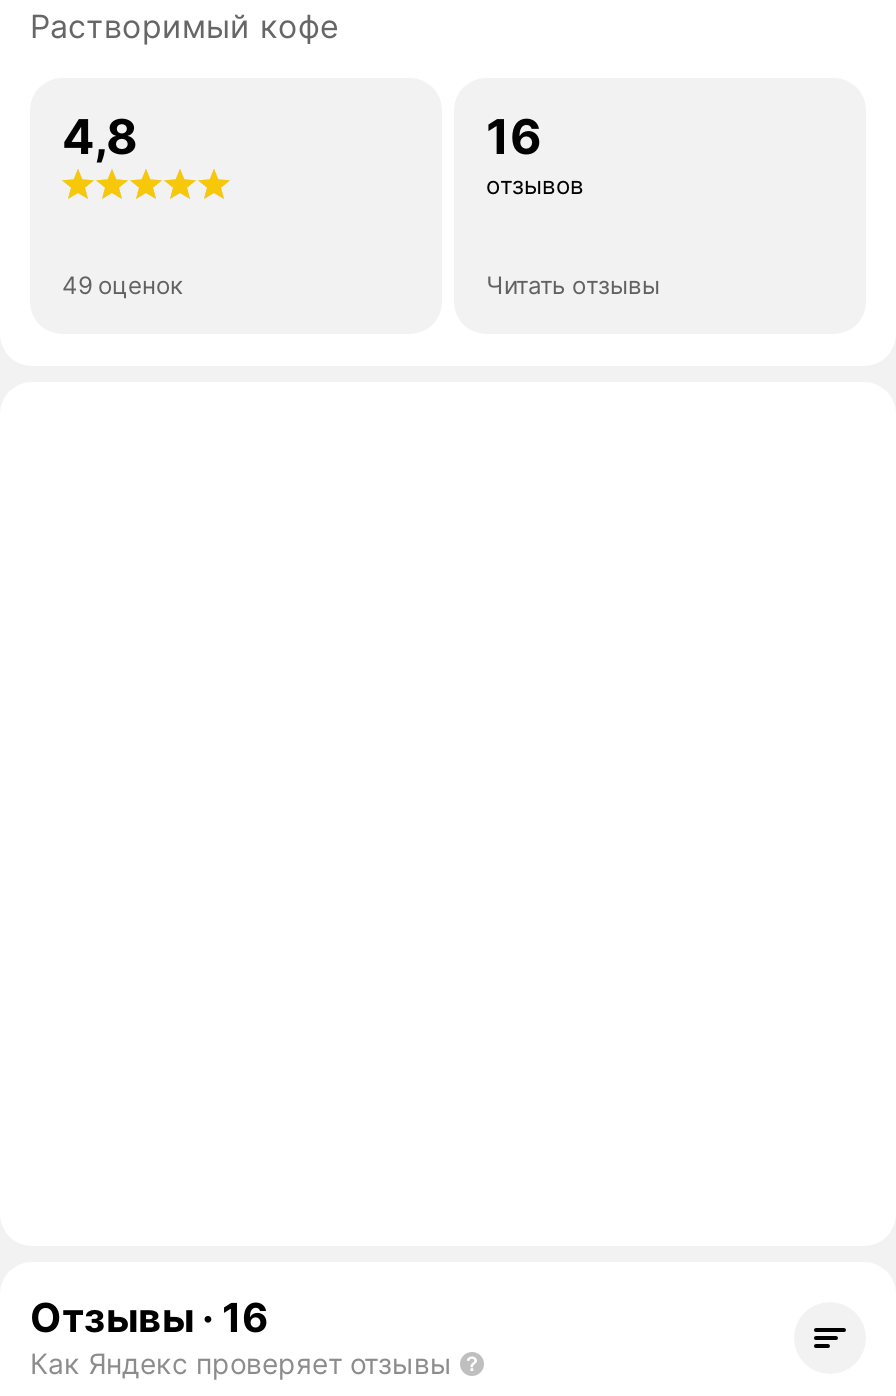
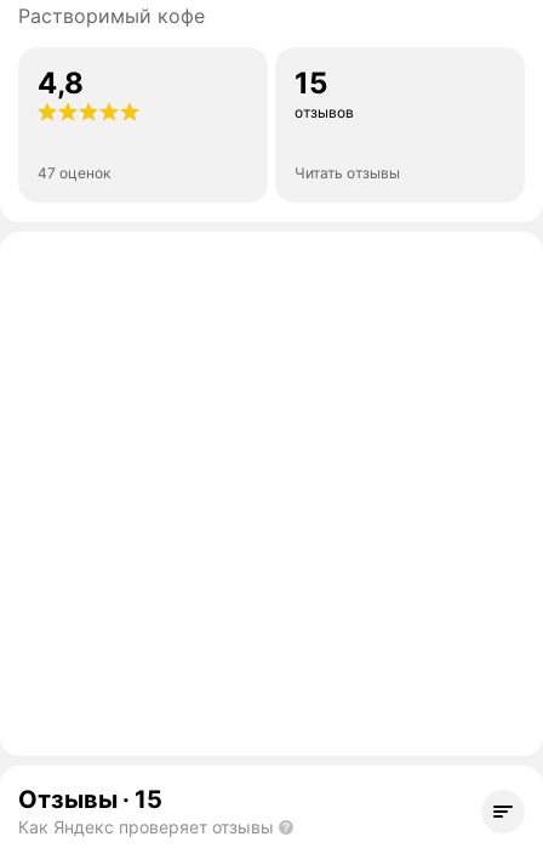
- 16
+ 15

- 49 оценок
+ 47 оценок

- Отзывы · 16
+ Отзывы · 15
